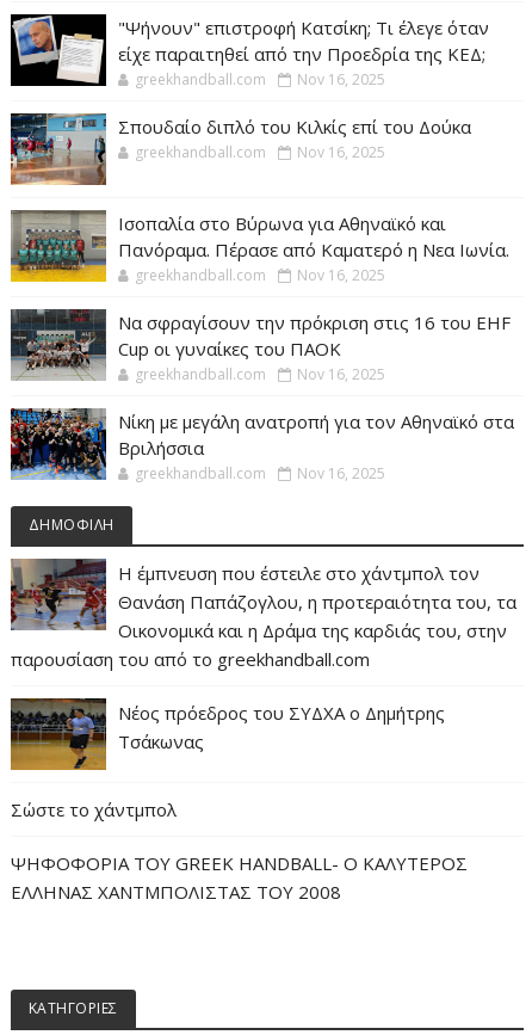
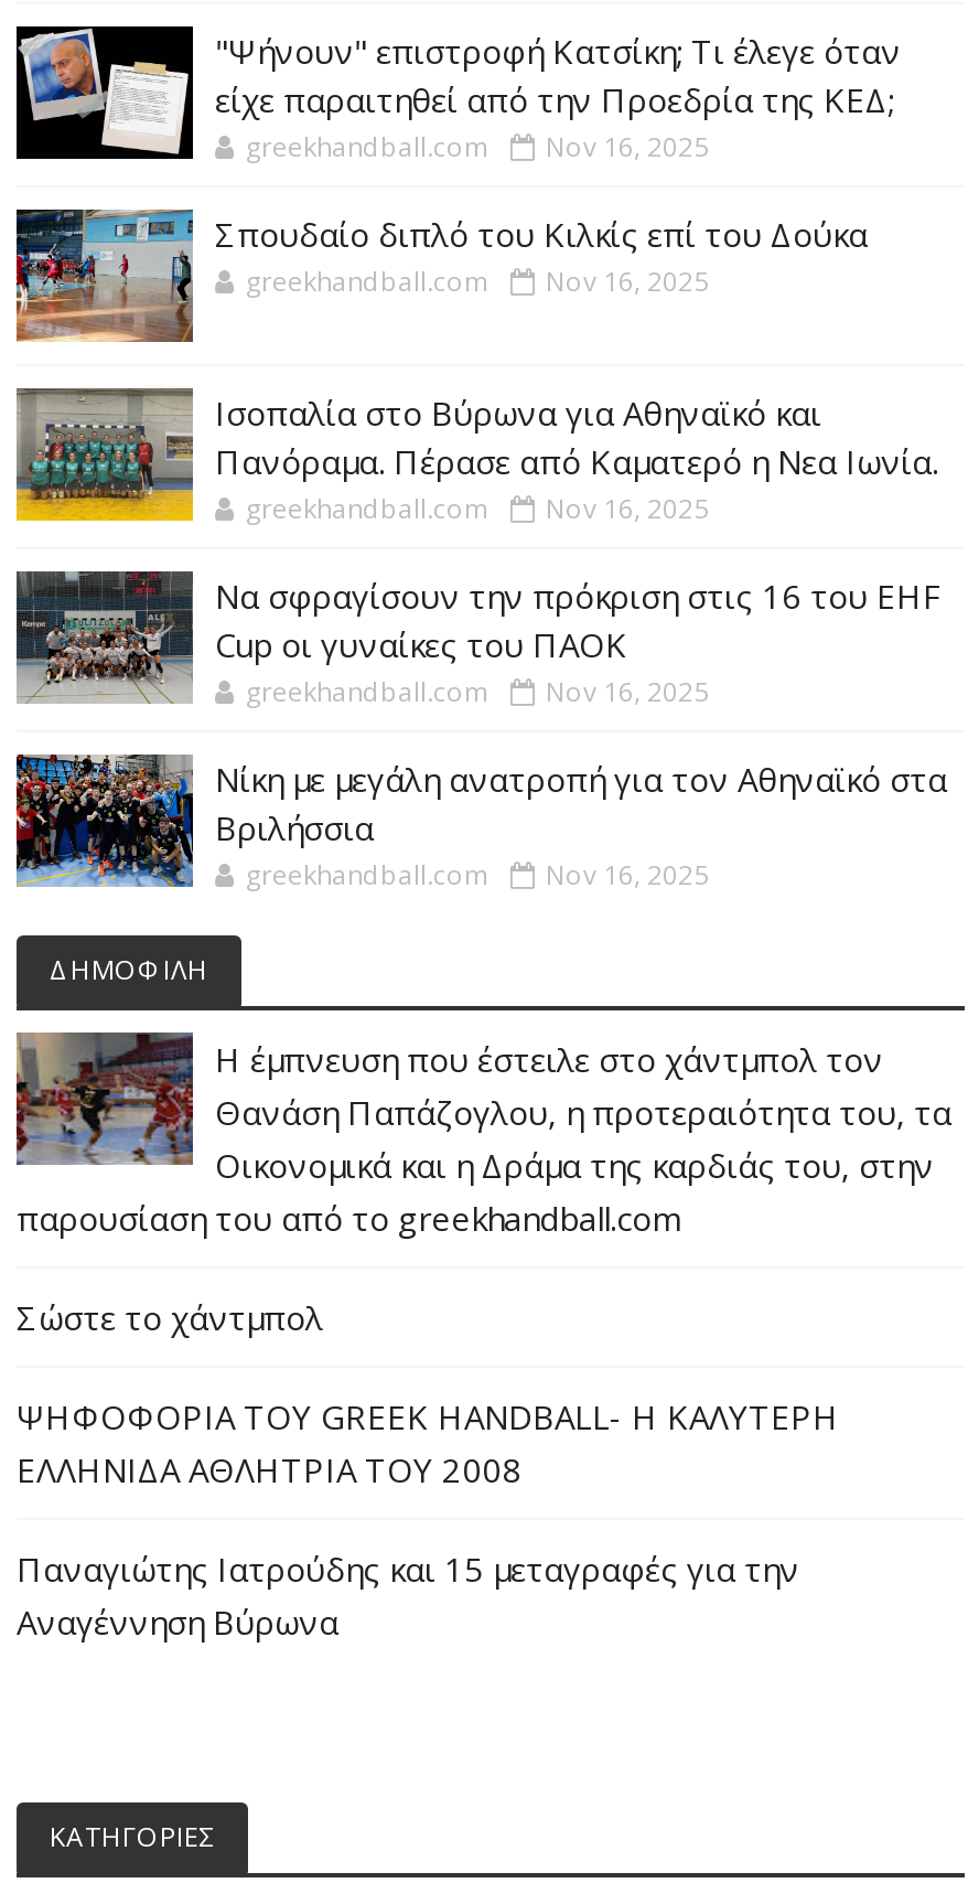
- [image]
- Νέος πρόεδρος του ΣΥΔΧΑ ο Δημήτρης
- Τσάκωνας

moved up: Σώστε το χάντμπολ

- ΨΗΦΟΦΟΡΙΑ ΤΟΥ GREEK HANDBALL- O ΚΑΛΥΤΕΡΟΣ
- ΕΛΛΗΝΑΣ ΧΑΝΤΜΠΟΛΙΣΤΑΣ ΤΟΥ 2008
+ ΨΗΦΟΦΟΡΙΑ ΤΟΥ GREEK HANDBALL- H ΚΑΛΥΤΕΡΗ
+ ΕΛΛΗΝΙΔΑ ΑΘΛΗΤΡΙΑ ΤΟΥ 2008
+ Παναγιώτης Ιατρούδης και 15 μεταγραφές για την
+ Αναγέννηση Βύρωνα
